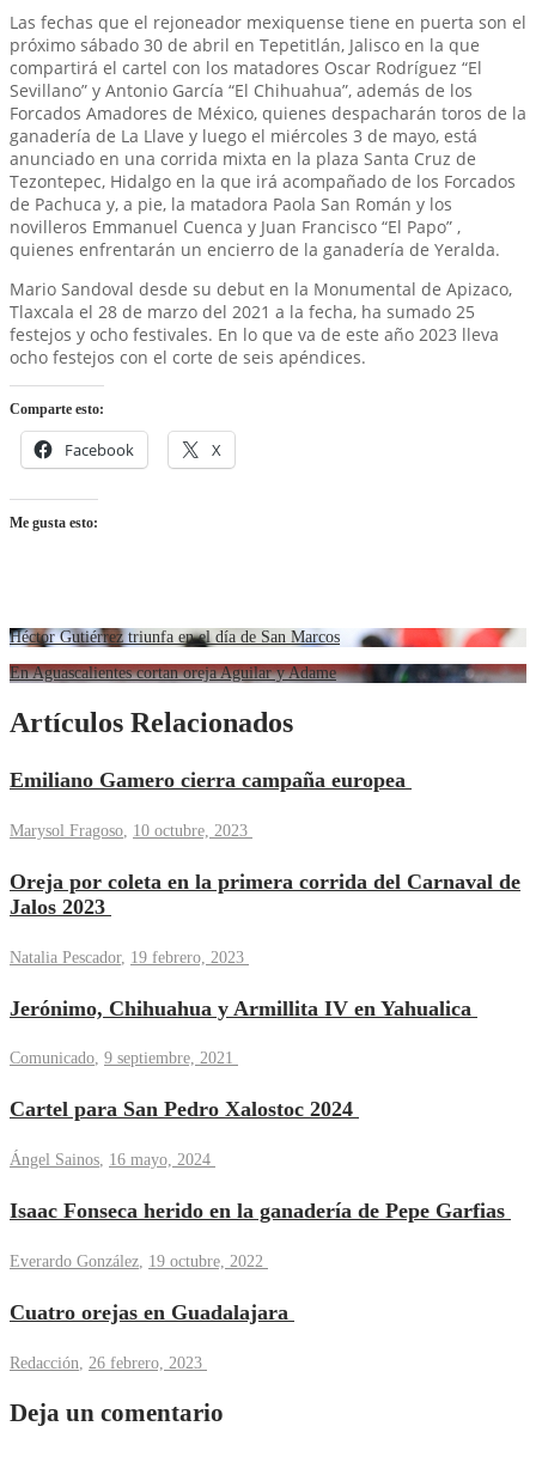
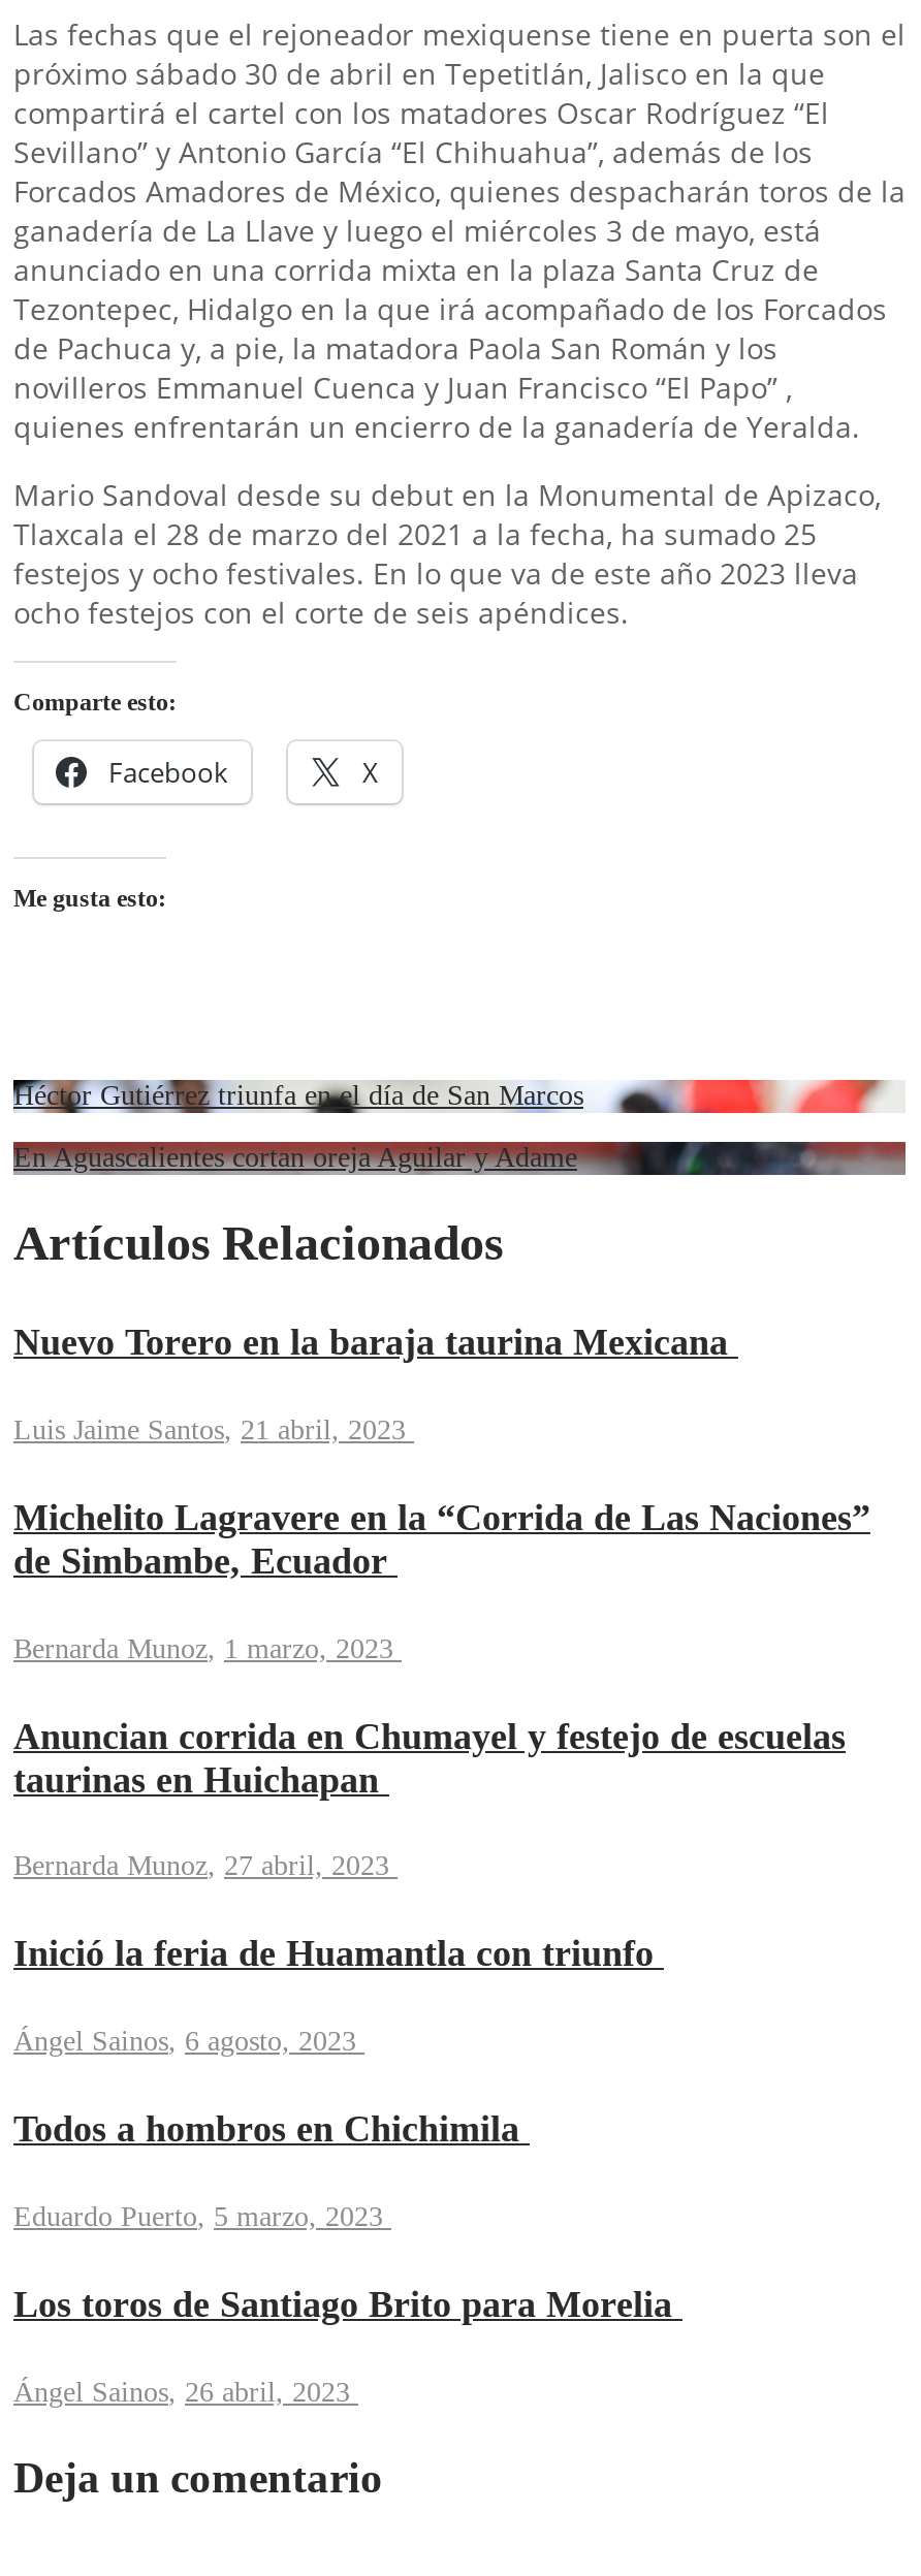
- Emiliano Gamero cierra campaña europea
+ Nuevo Torero en la baraja taurina Mexicana

- Marysol Fragoso, 10 octubre, 2023
+ Luis Jaime Santos, 21 abril, 2023

- Oreja por coleta en la primera corrida del Carnaval de
- Jalos 2023
+ Michelito Lagravere en la “Corrida de Las Naciones”
+ de Simbambe, Ecuador

- Natalia Pescador, 19 febrero, 2023
+ Bernarda Munoz, 1 marzo, 2023

- Jerónimo, Chihuahua y Armillita IV en Yahualica
+ Anuncian corrida en Chumayel y festejo de escuelas
+ taurinas en Huichapan

- Comunicado, 9 septiembre, 2021
+ Bernarda Munoz, 27 abril, 2023

- Cartel para San Pedro Xalostoc 2024
+ Inició la feria de Huamantla con triunfo

- Ángel Sainos, 16 mayo, 2024
+ Ángel Sainos, 6 agosto, 2023

- Isaac Fonseca herido en la ganadería de Pepe Garfias
+ Todos a hombros en Chichimila

- Everardo González, 19 octubre, 2022
+ Eduardo Puerto, 5 marzo, 2023

- Cuatro orejas en Guadalajara
+ Los toros de Santiago Brito para Morelia

- Redacción, 26 febrero, 2023
+ Ángel Sainos, 26 abril, 2023
